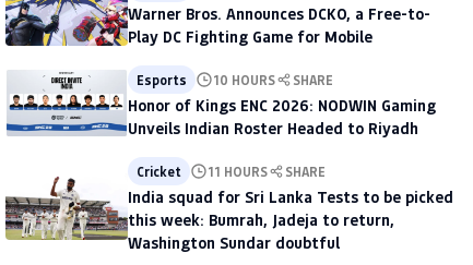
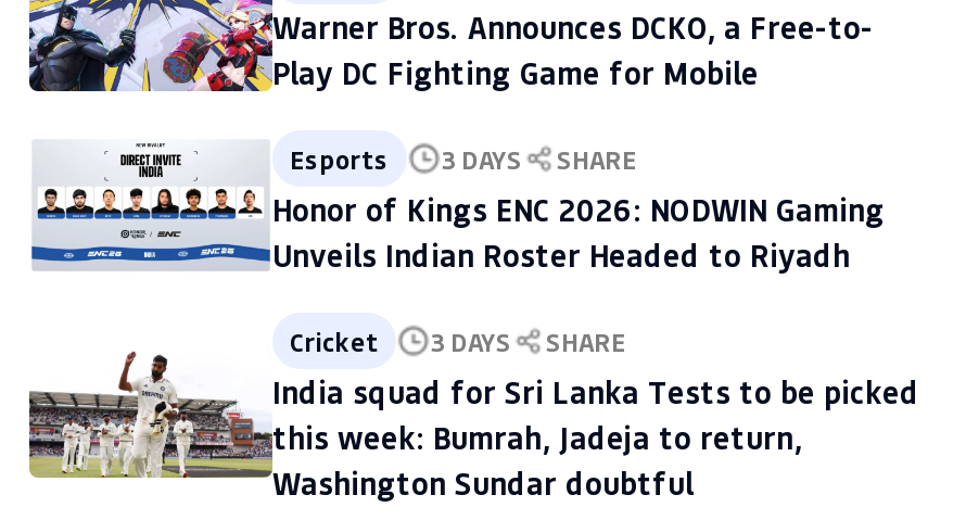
- Esports 10 HOURS SHARE
+ Esports 3 DAYS SHARE

- Cricket 11 HOURS SHARE
+ Cricket 3 DAYS SHARE
